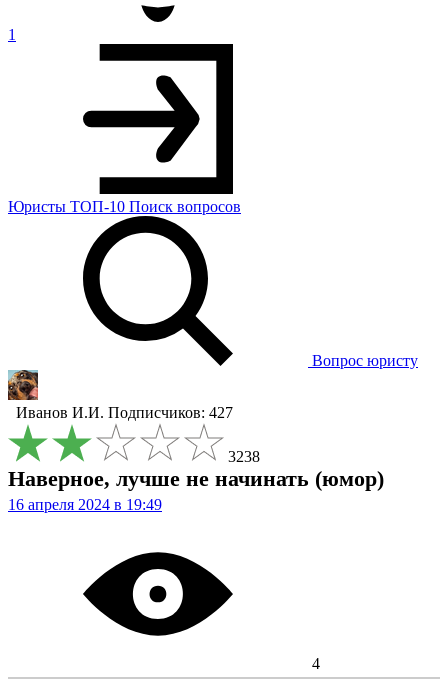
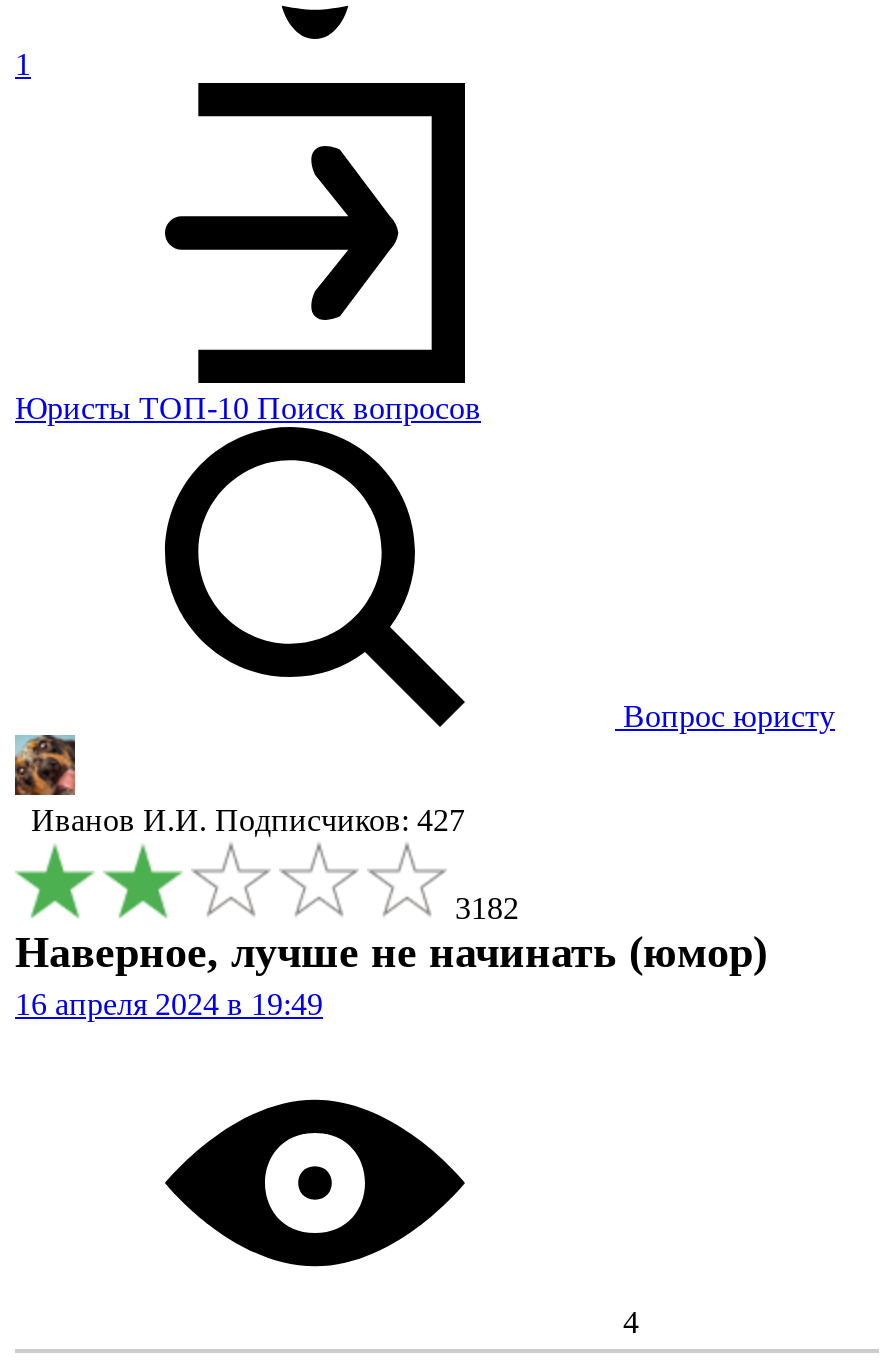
- 3238
+ 3182
